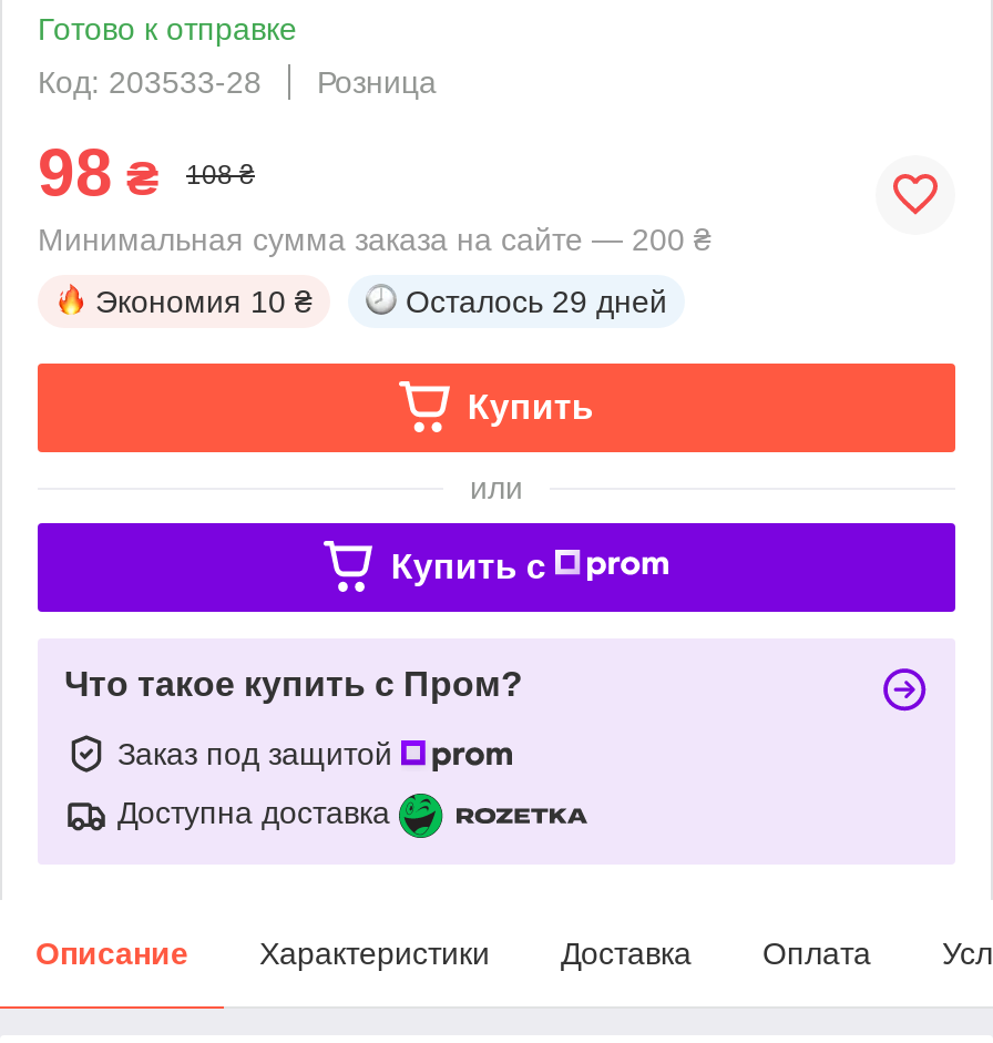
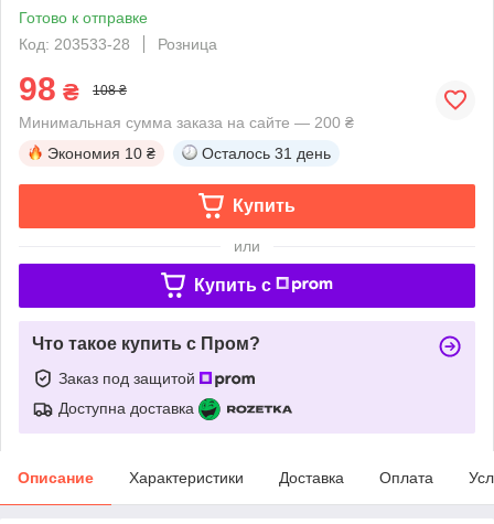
- Осталось 29 дней
+ Осталось 31 день
